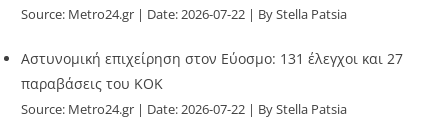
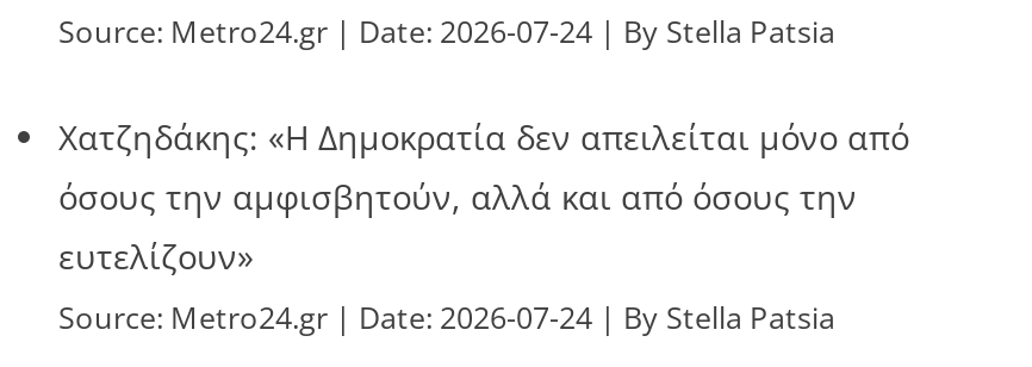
- Date: 2026-07-22 By Stella Patsia
+ Date: 2026-07-24 By Stella Patsia

- Αστυνομική επιχείρηση στον Εύοσμο: 131 έλεγχοι και 27
- παραβάσεις του ΚΟΚ
+ Χατζηδάκης: «Η Δημοκρατία δεν απειλείται μόνο από
+ όσους την αμφισβητούν, αλλά και από όσους την
+ ευτελίζουν»

- Date: 2026-07-22 By Stella Patsia
+ Date: 2026-07-24 By Stella Patsia
